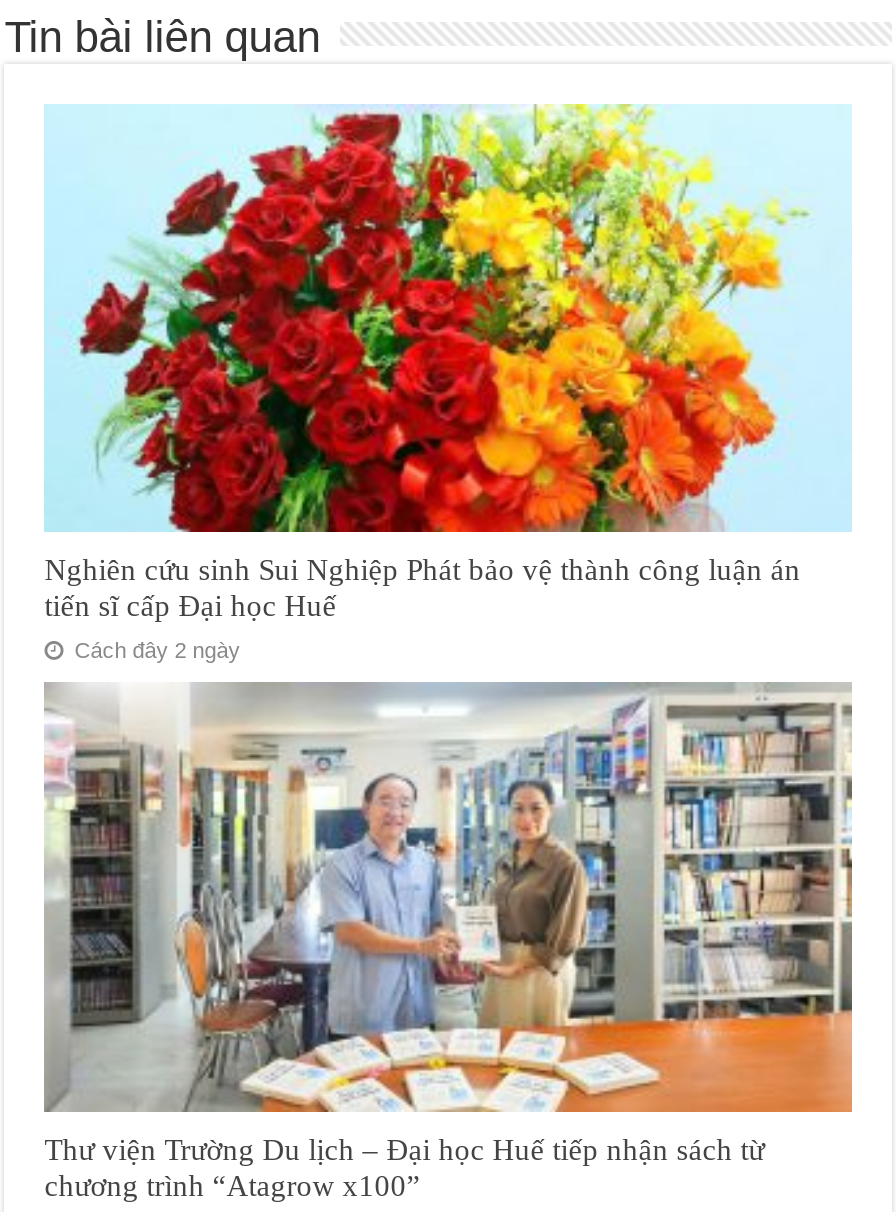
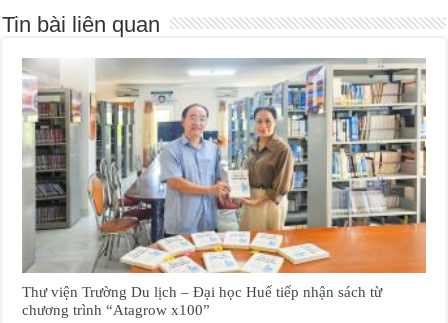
- [image]
- Nghiên cứu sinh Sui Nghiệp Phát bảo vệ thành công luận án
- tiến sĩ cấp Đại học Huế
- Cách đây 2 ngày
